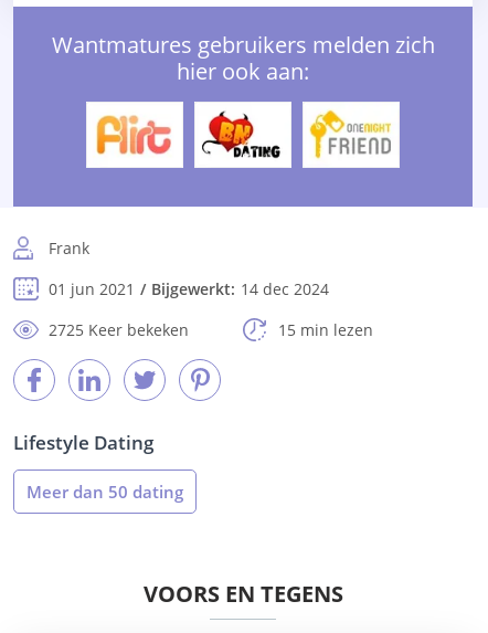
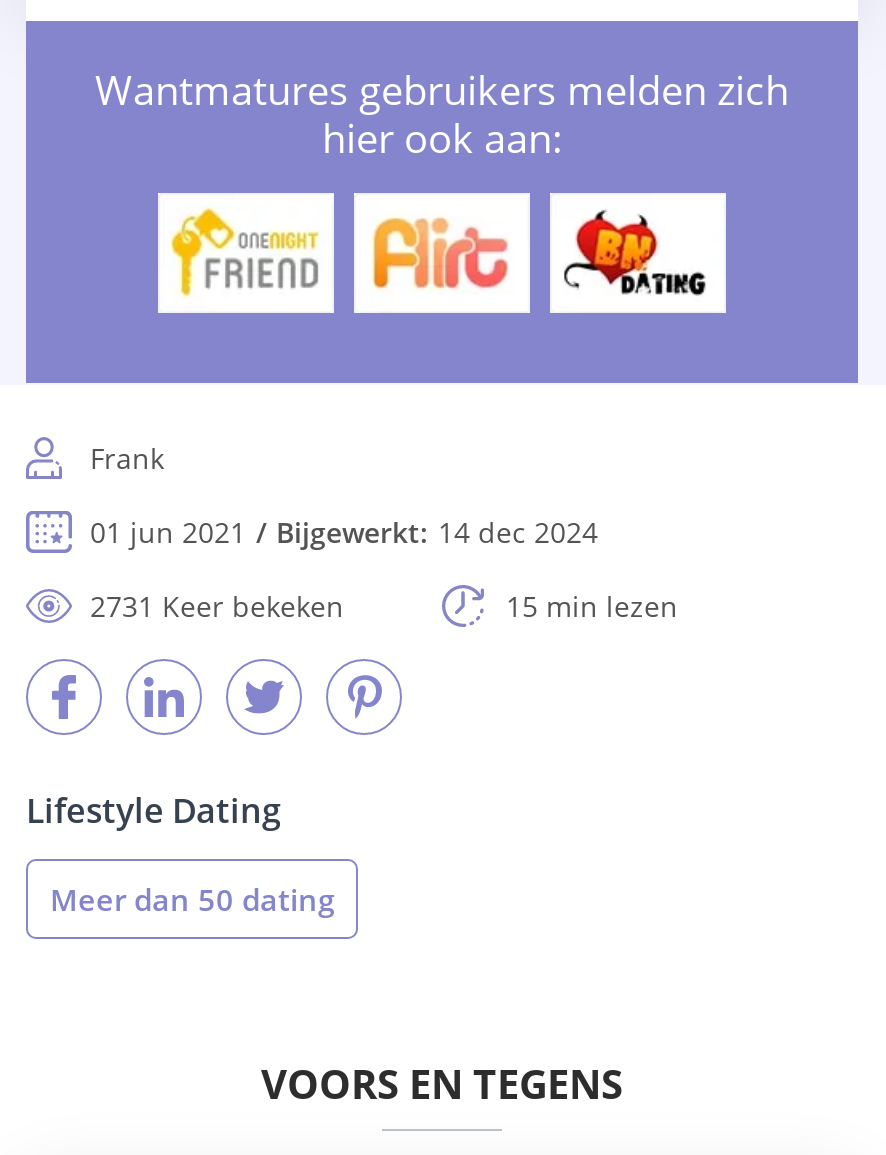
- [image]
+ [image]

- [image]
+ [image]

- [image]
+ [image]

- 2725 Keer bekeken
+ 2731 Keer bekeken
